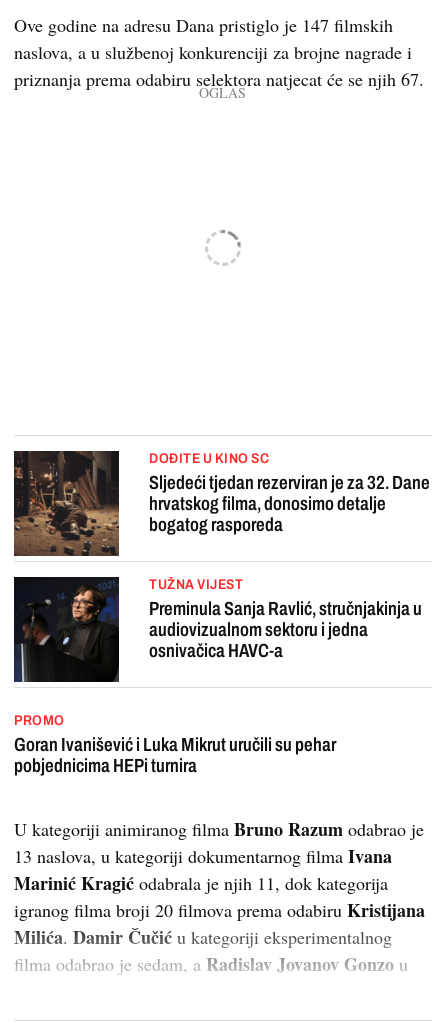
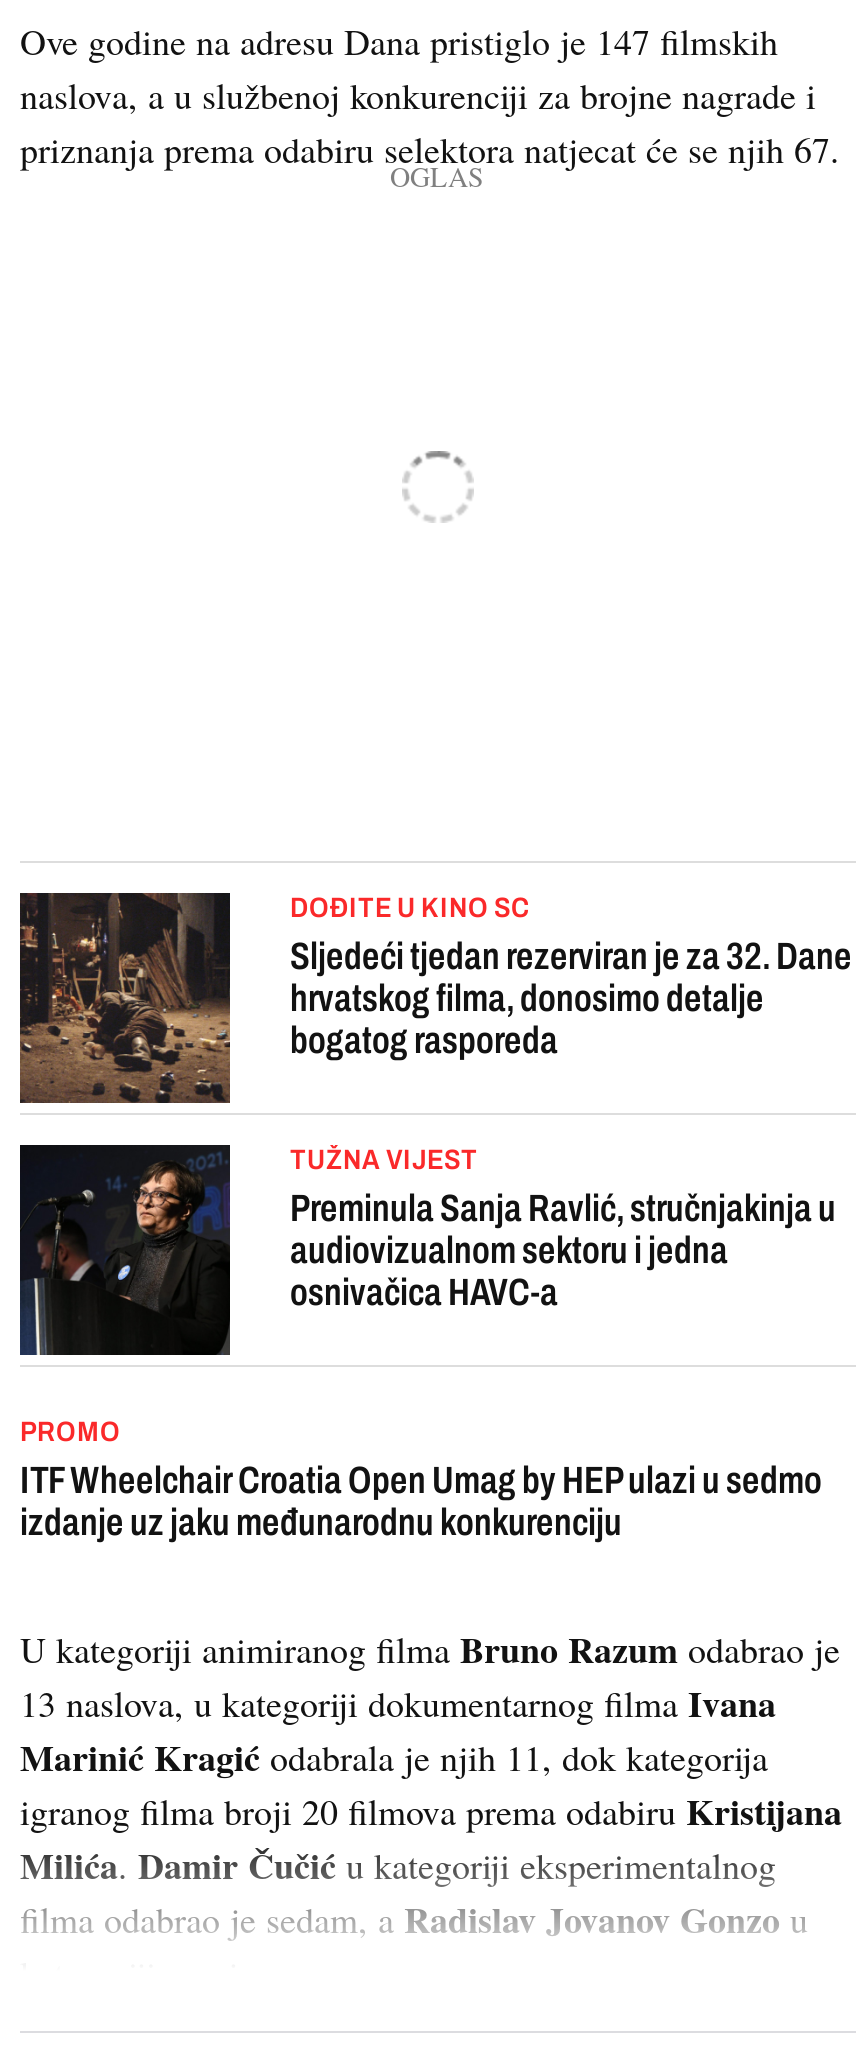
- Goran Ivanišević i Luka Mikrut uručili su pehar
- pobjednicima HEPi turnira
+ ITF Wheelchair Croatia Open Umag by HEP ulazi u sedmo
+ izdanje uz jaku međunarodnu konkurenciju
